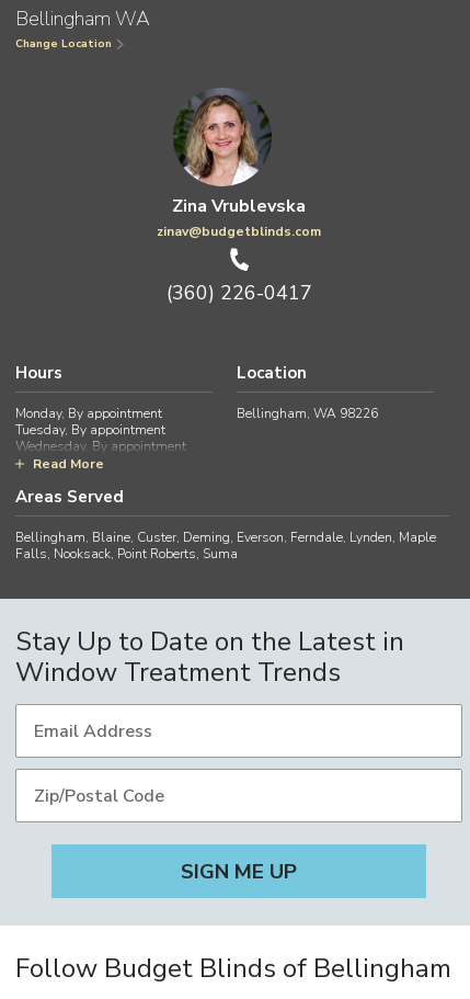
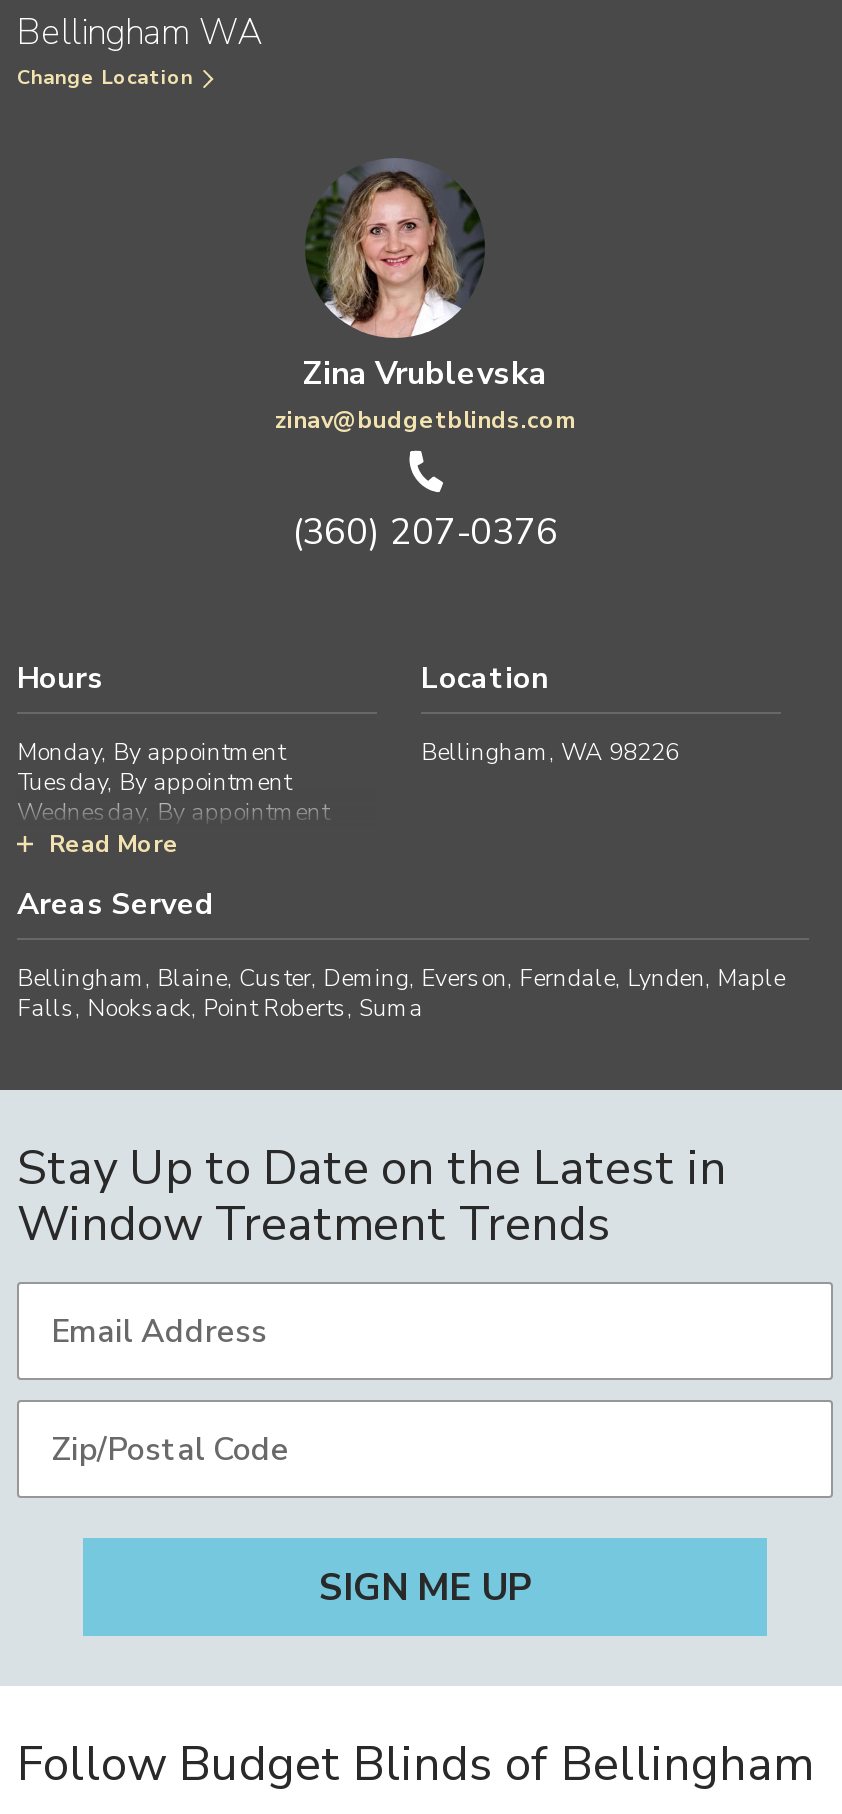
- (360) 226-0417
+ (360) 207-0376
